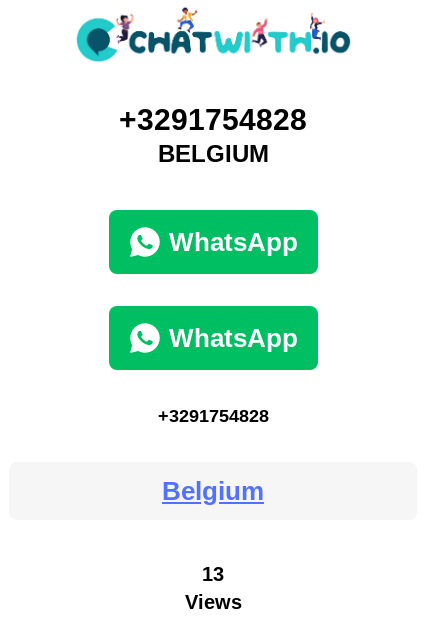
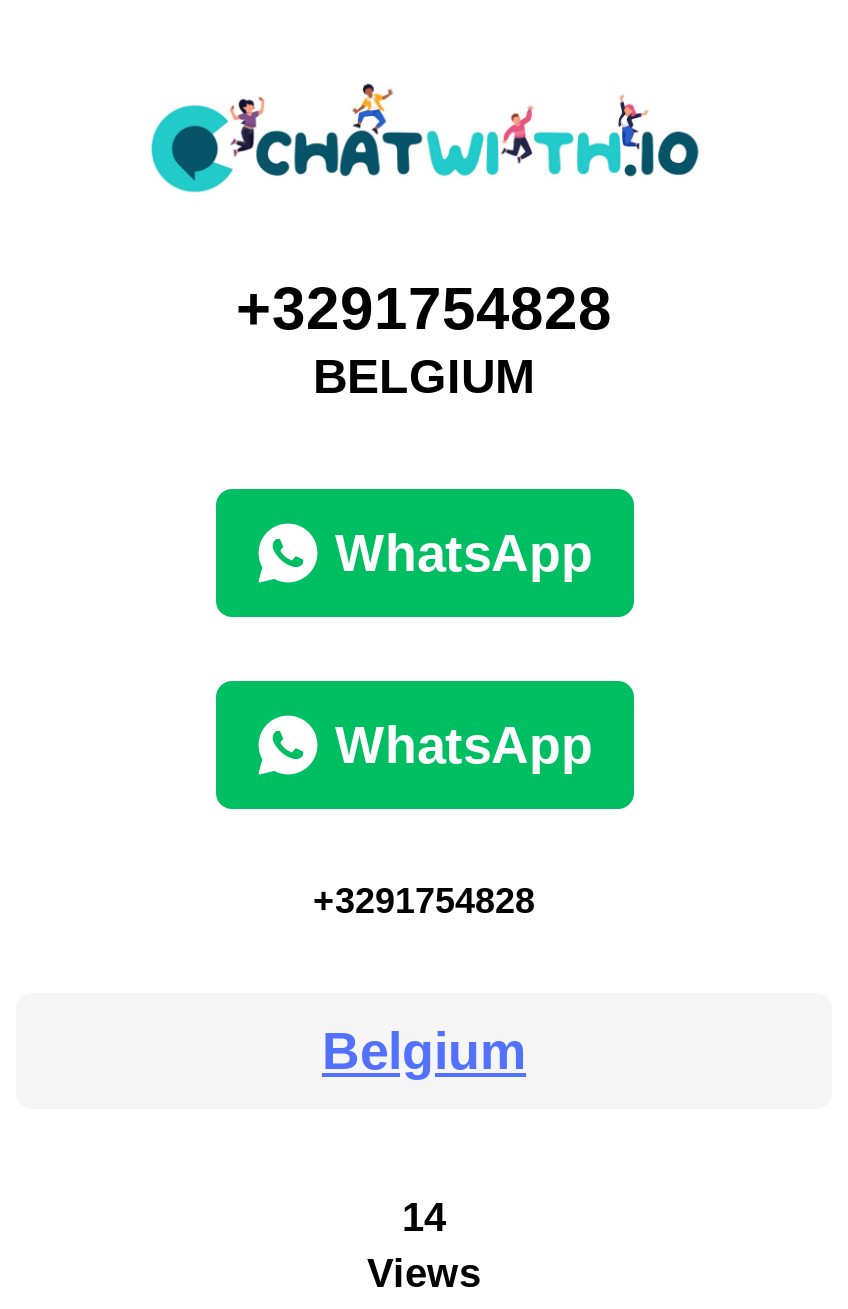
- 13
+ 14
